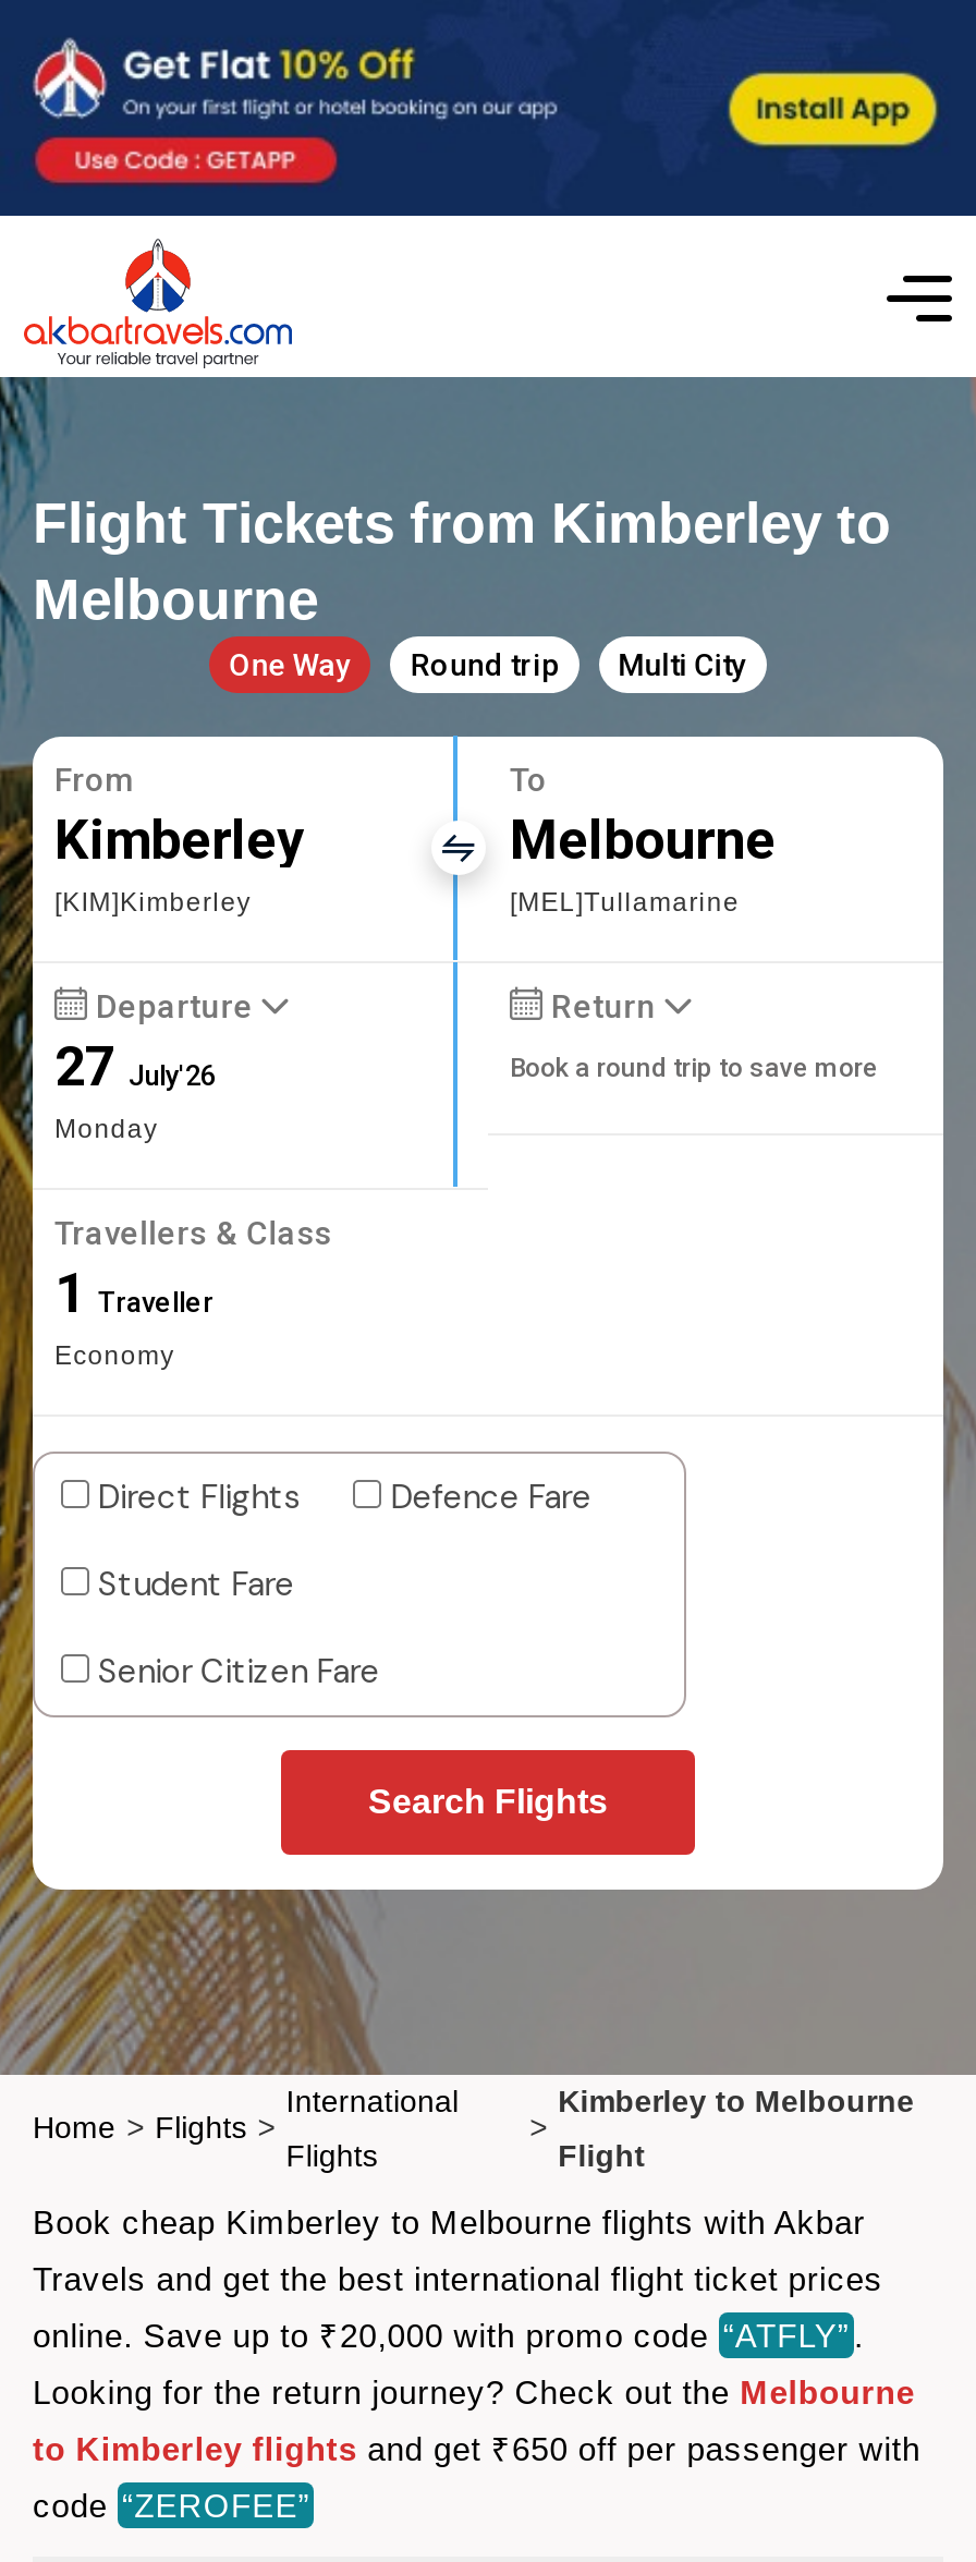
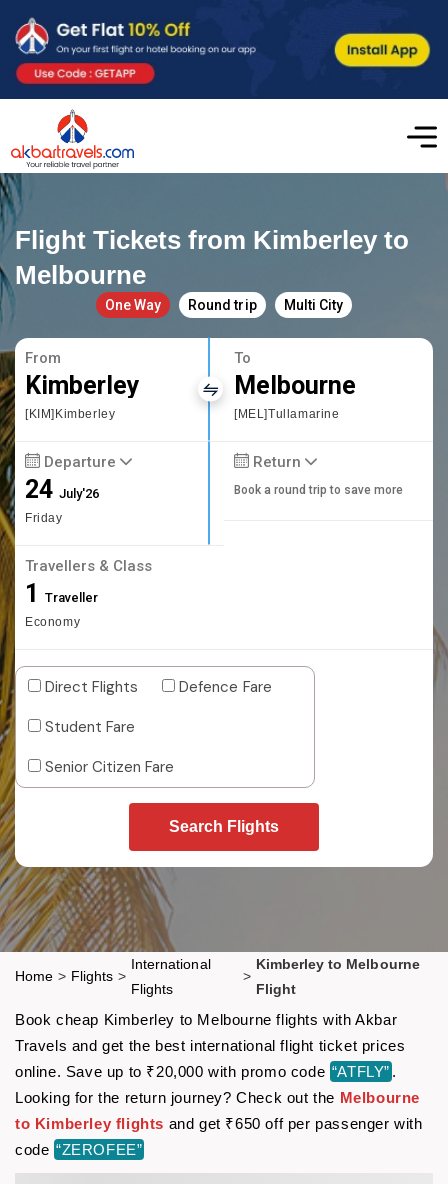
- 27 July'26
- Monday
+ 24 July'26
+ Friday
